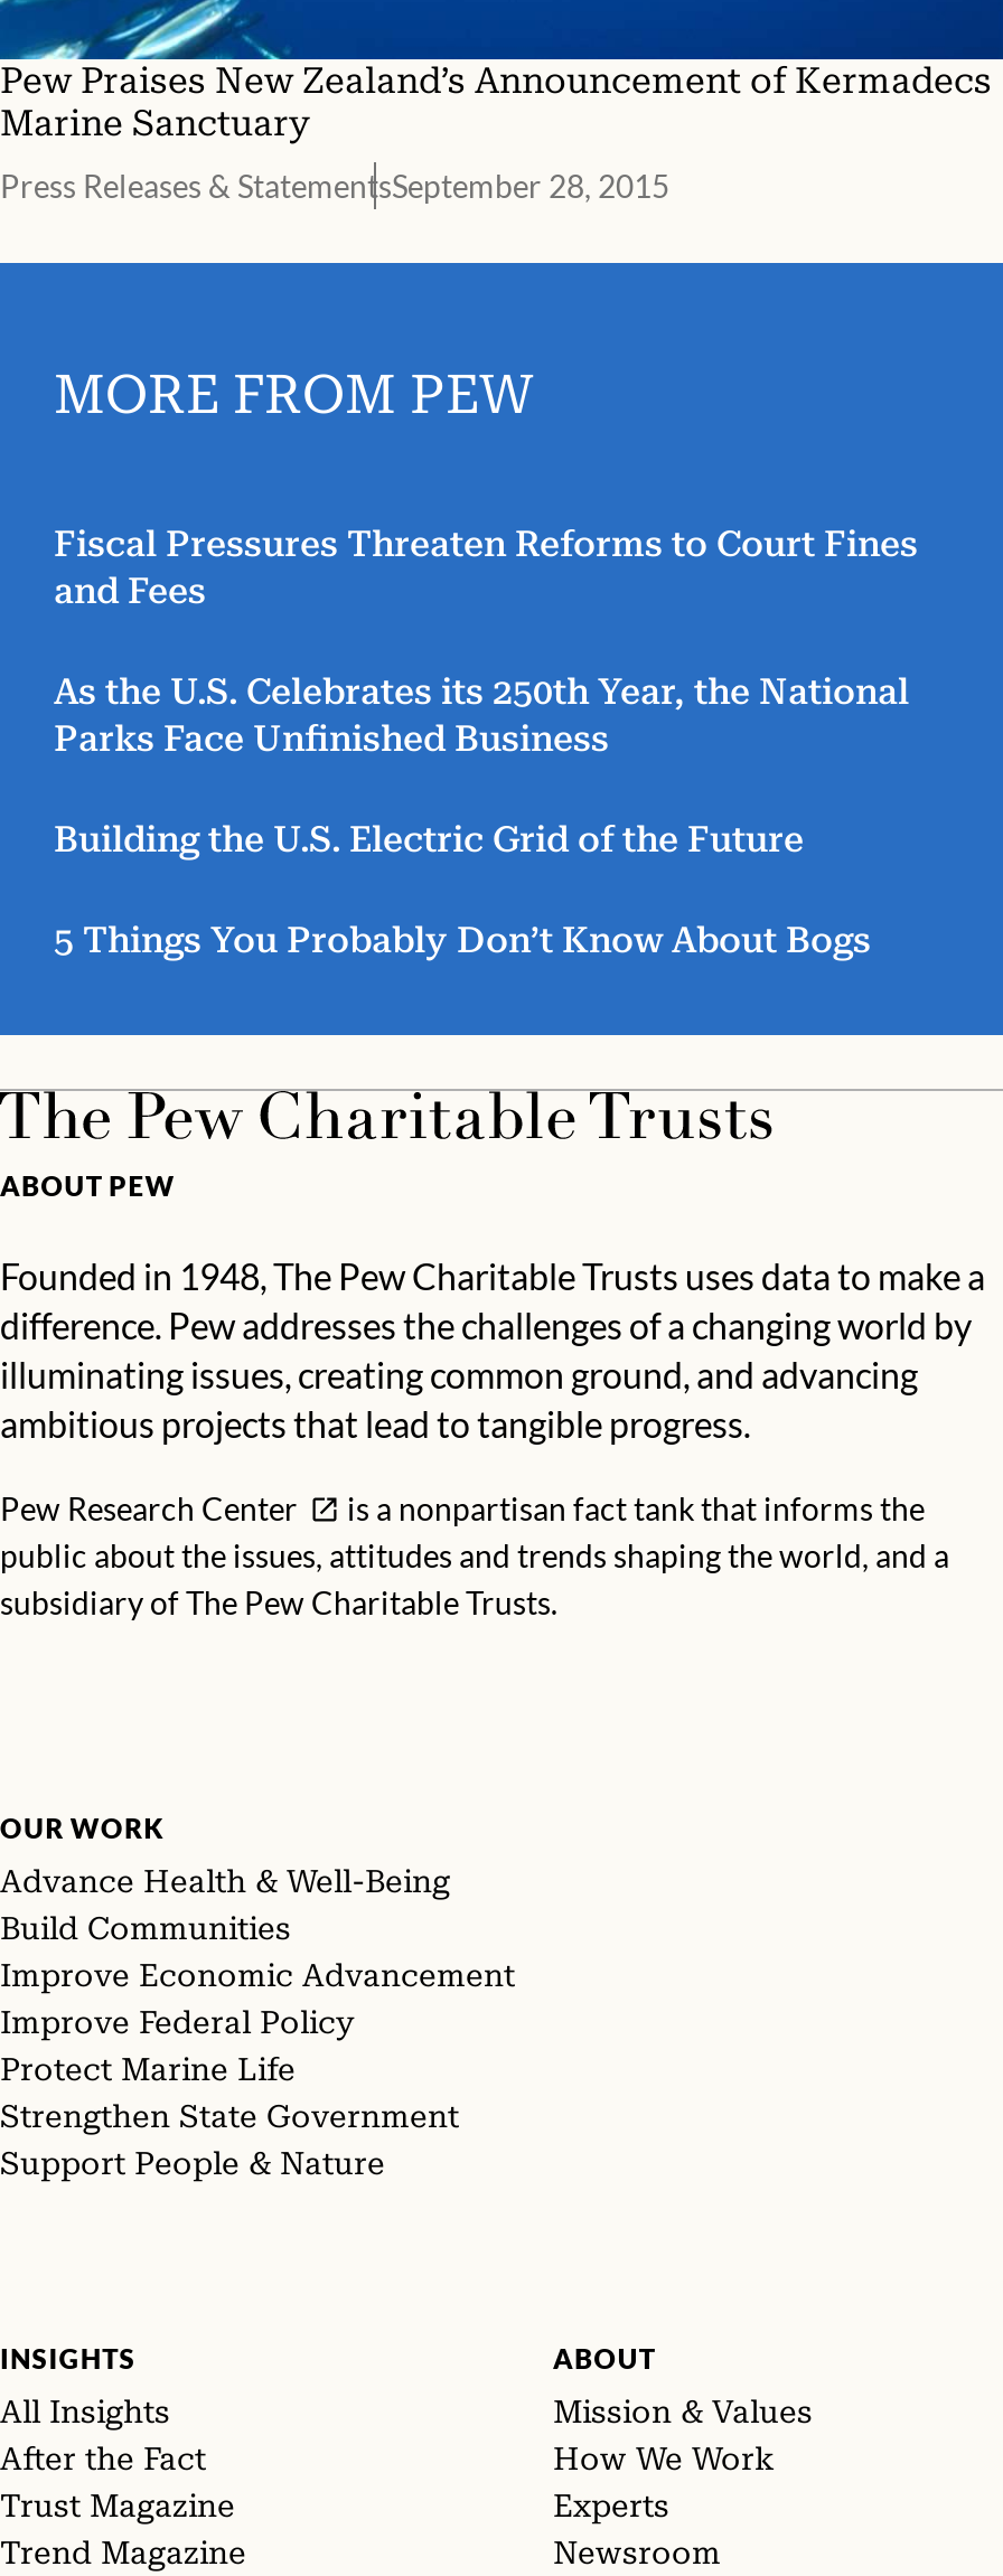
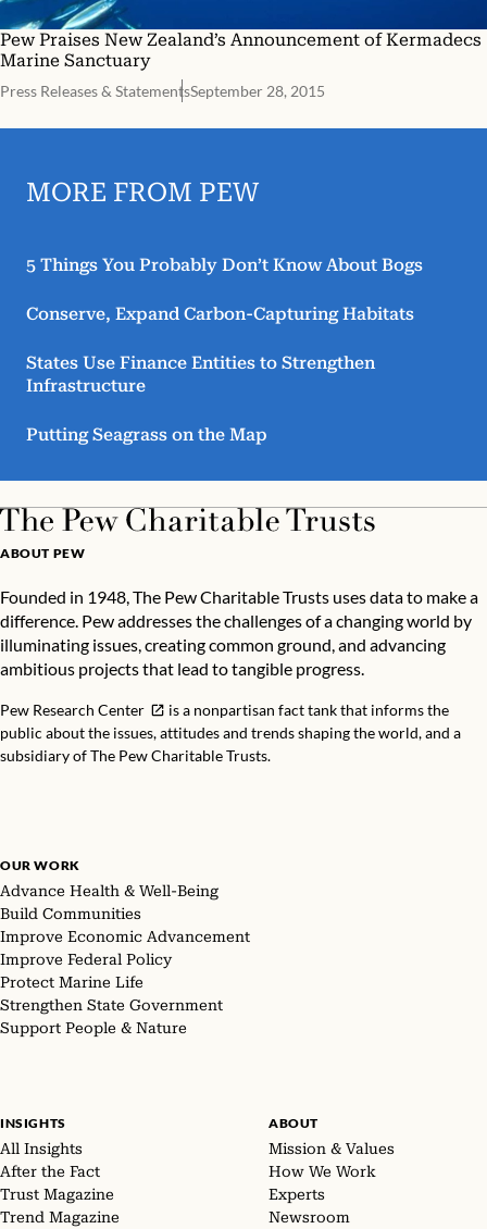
- Fiscal Pressures Threaten Reforms to Court Fines
- and Fees
- As the U.S. Celebrates its 250th Year, the National
- Parks Face Unfinished Business
- Building the U.S. Electric Grid of the Future

moved up: 5 Things You Probably Don’t Know About Bogs

+ Conserve, Expand Carbon-Capturing Habitats
+ States Use Finance Entities to Strengthen
+ Infrastructure
+ Putting Seagrass on the Map
